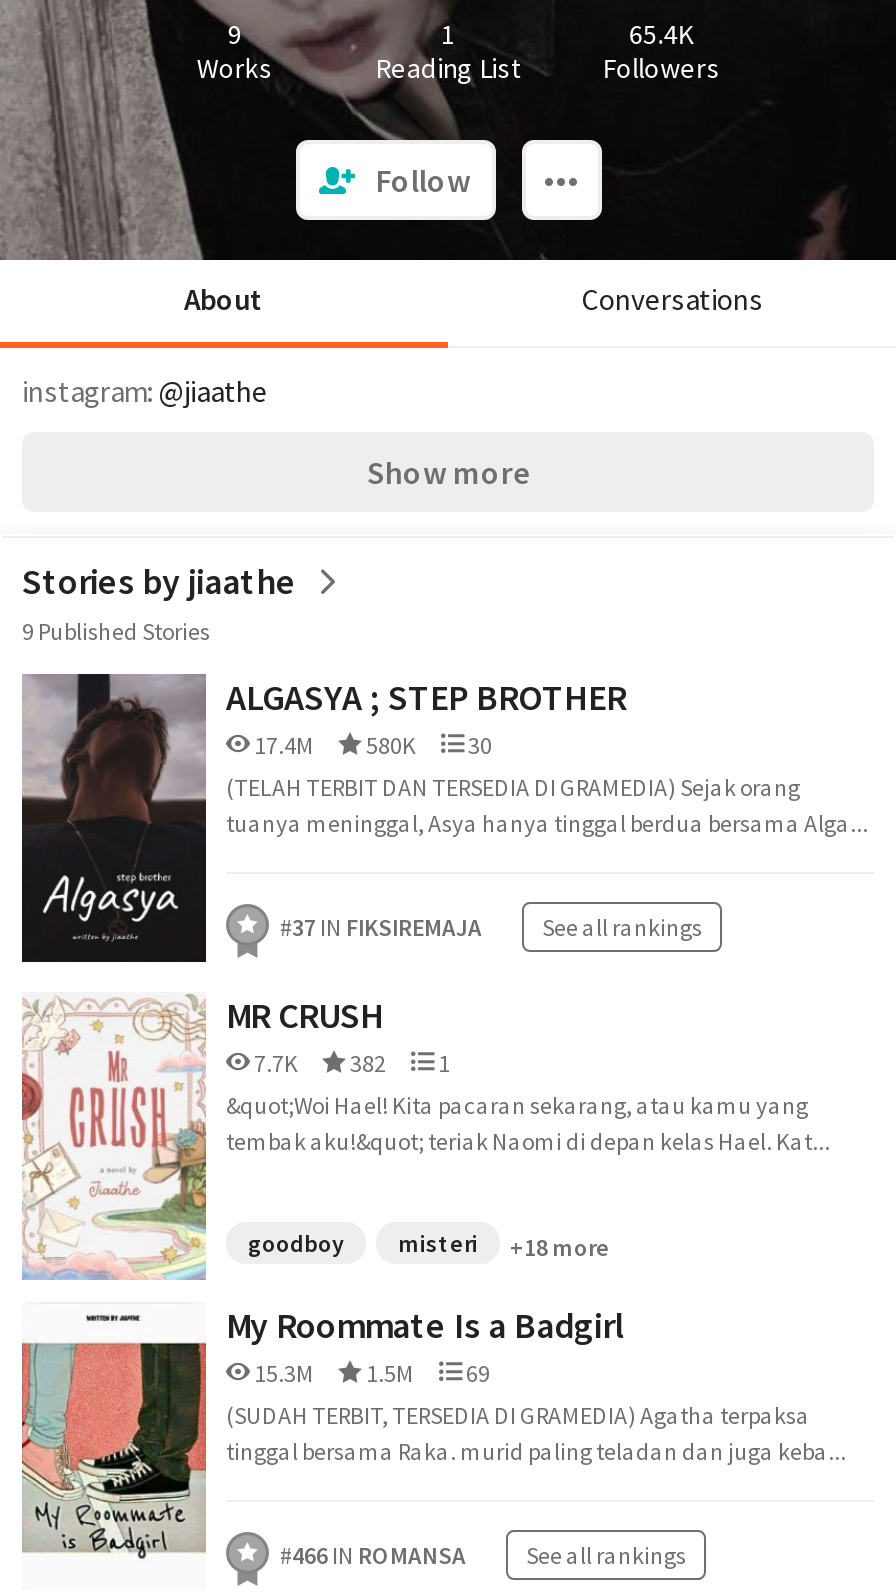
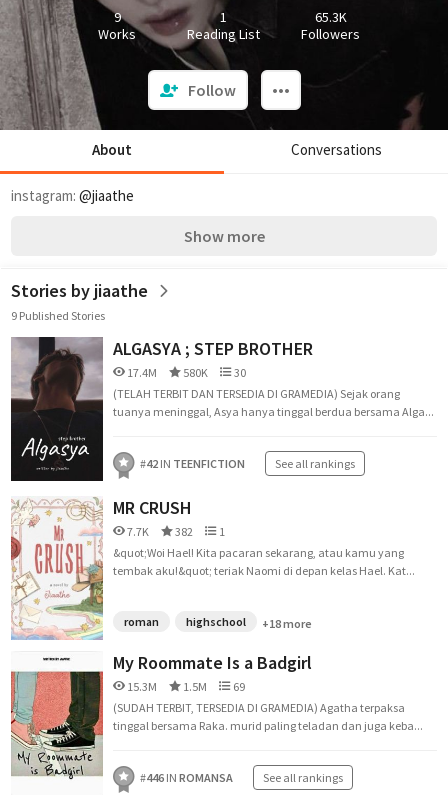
- 65.4K
+ 65.3K

- #37 IN FIKSIREMAJA
+ #42 IN TEENFICTION

- goodboy
- misteri
+ roman
+ highschool

- #466 IN ROMANSA See all rankings
+ #446 IN ROMANSA See all rankings
